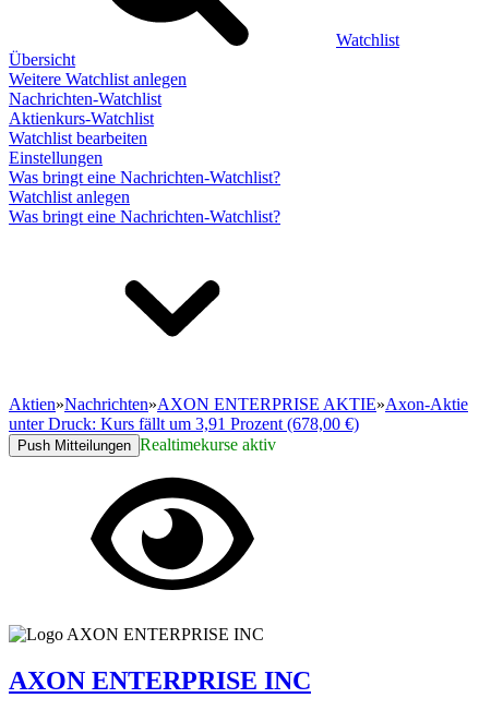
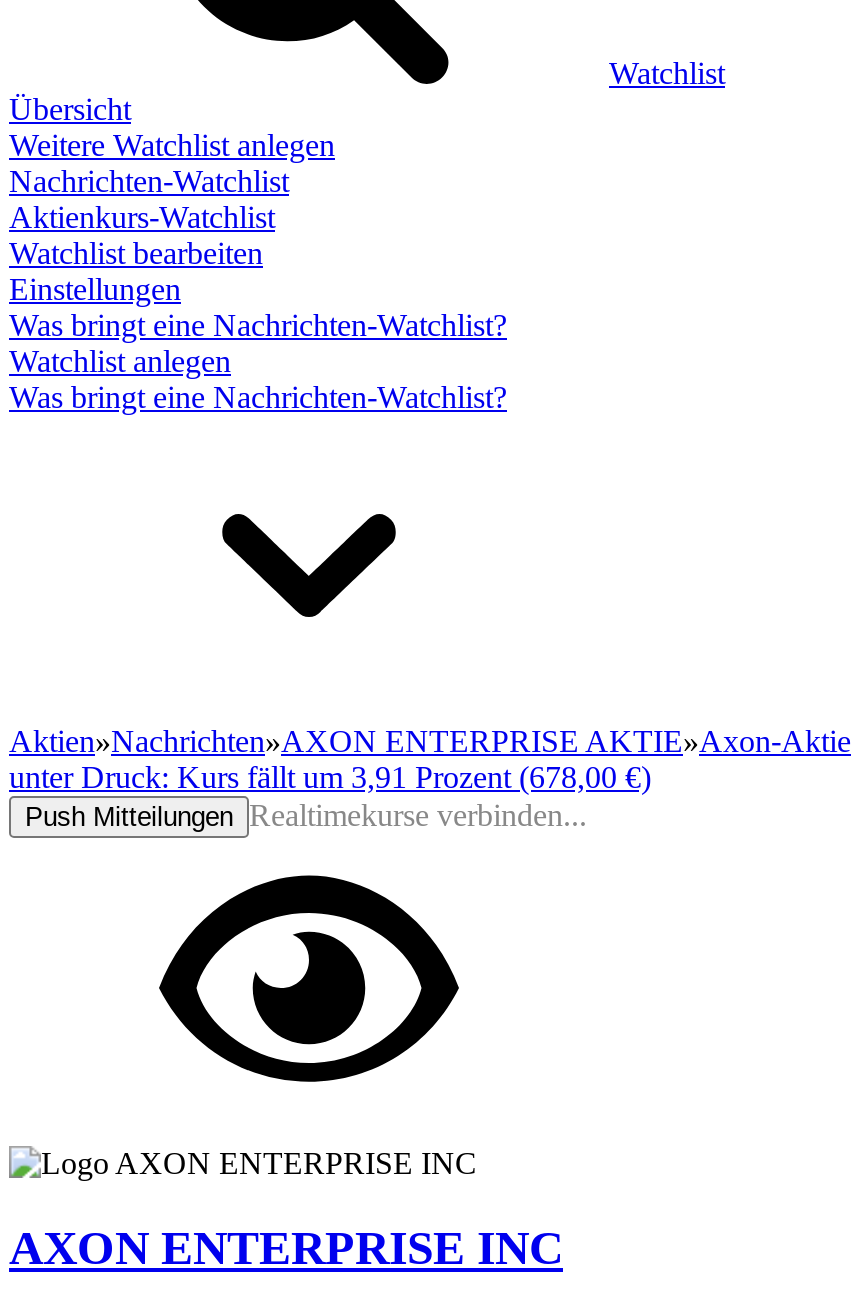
- Push Mitteilungen Realtimekurse aktiv
+ Push Mitteilungen Realtimekurse verbinden...
